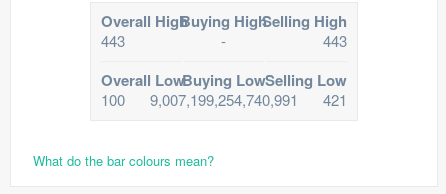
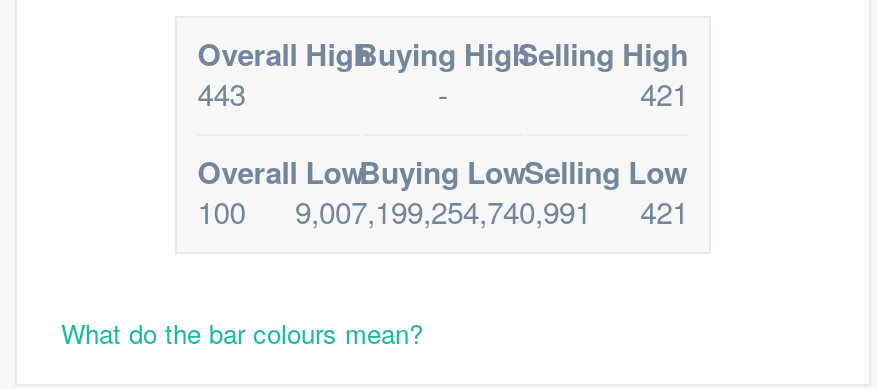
- 443
+ 421
